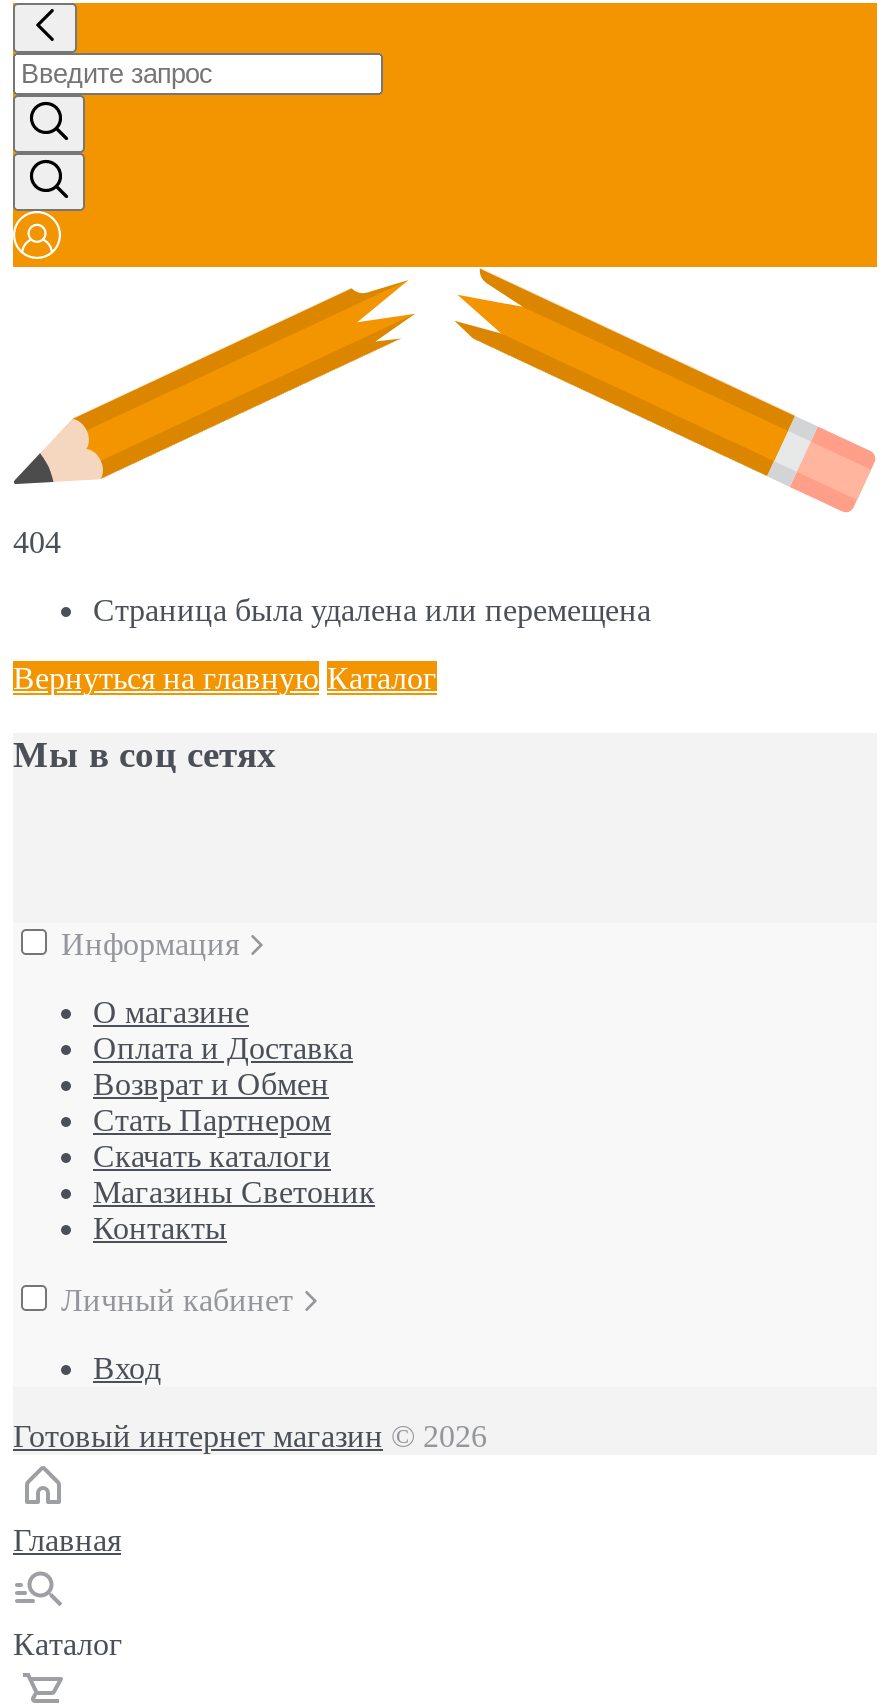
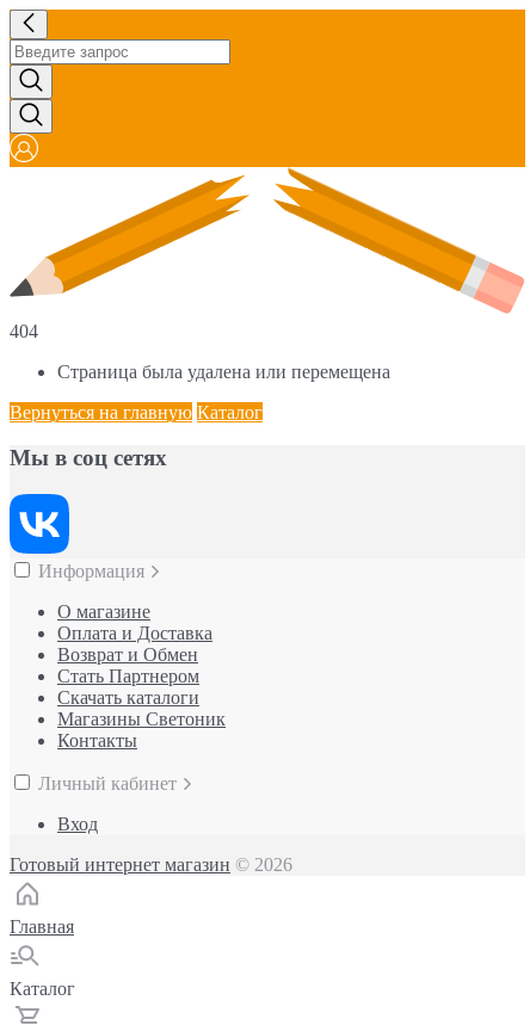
+ [image]
